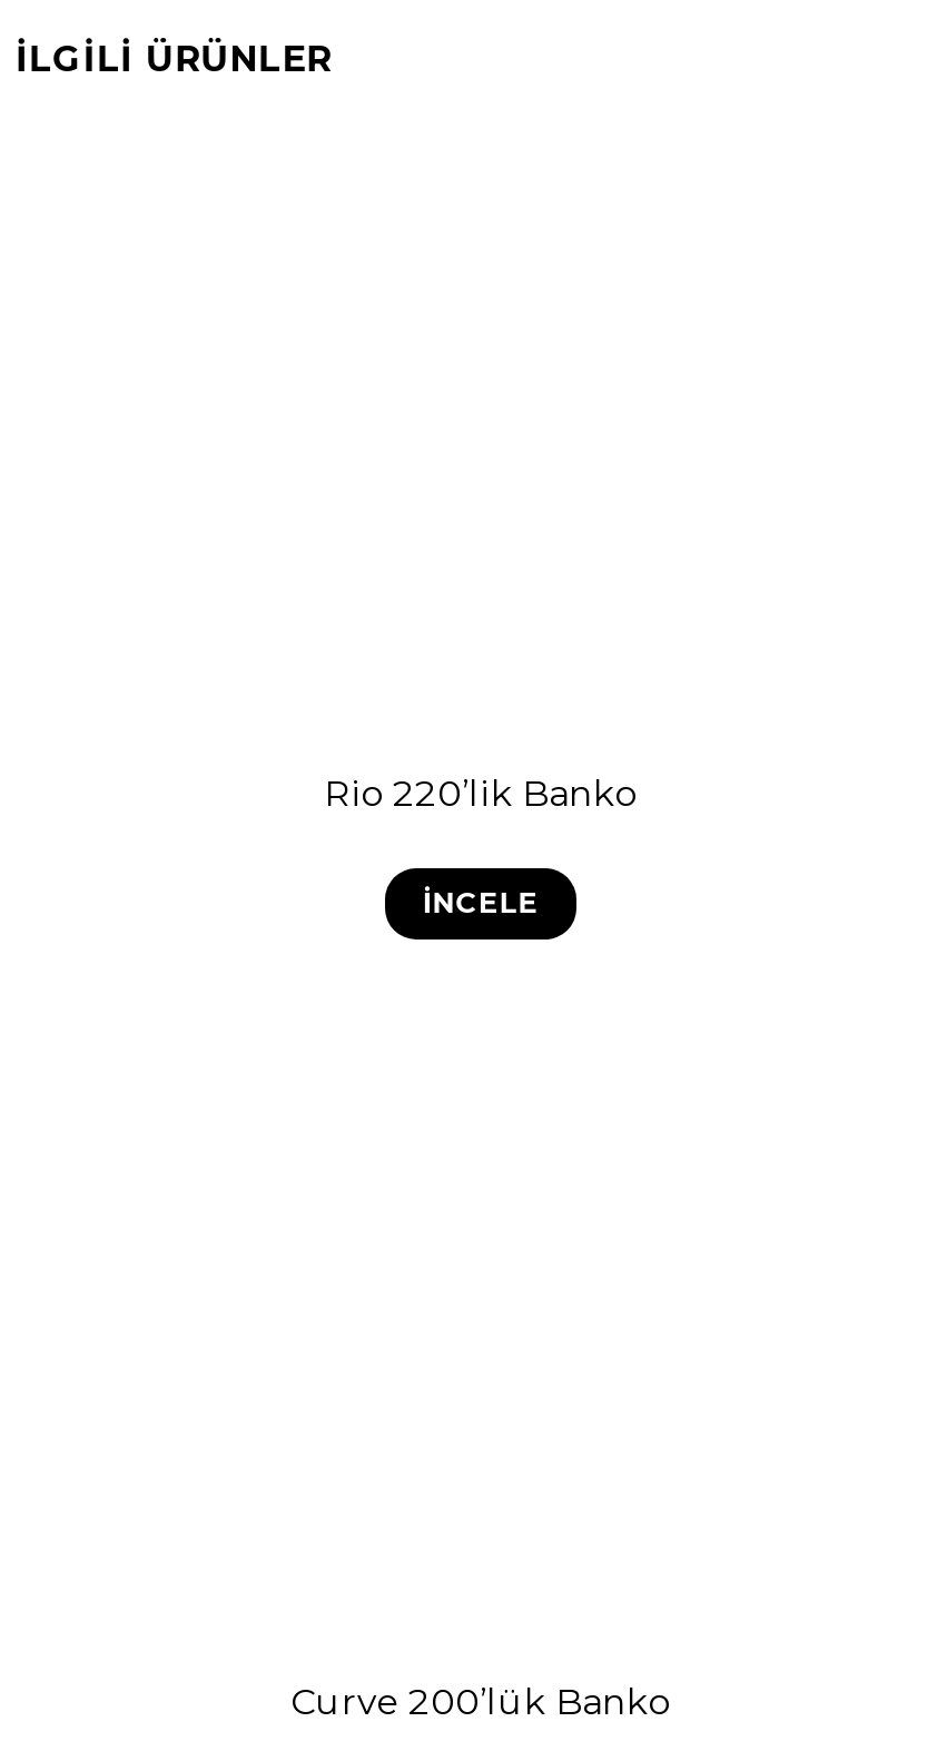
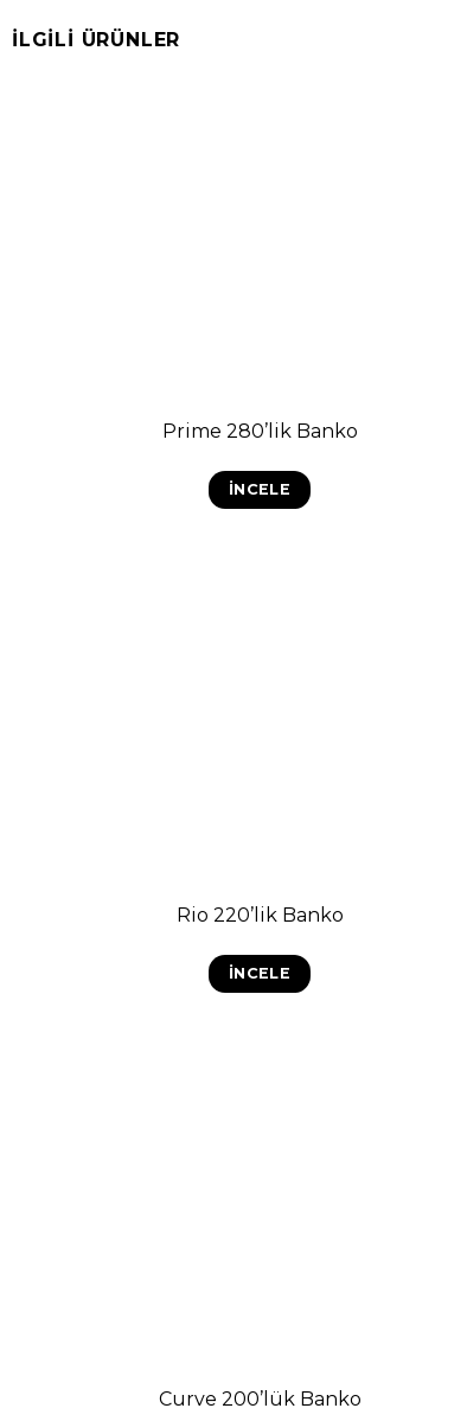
+ Prime 280’lik Banko
+ İNCELE
